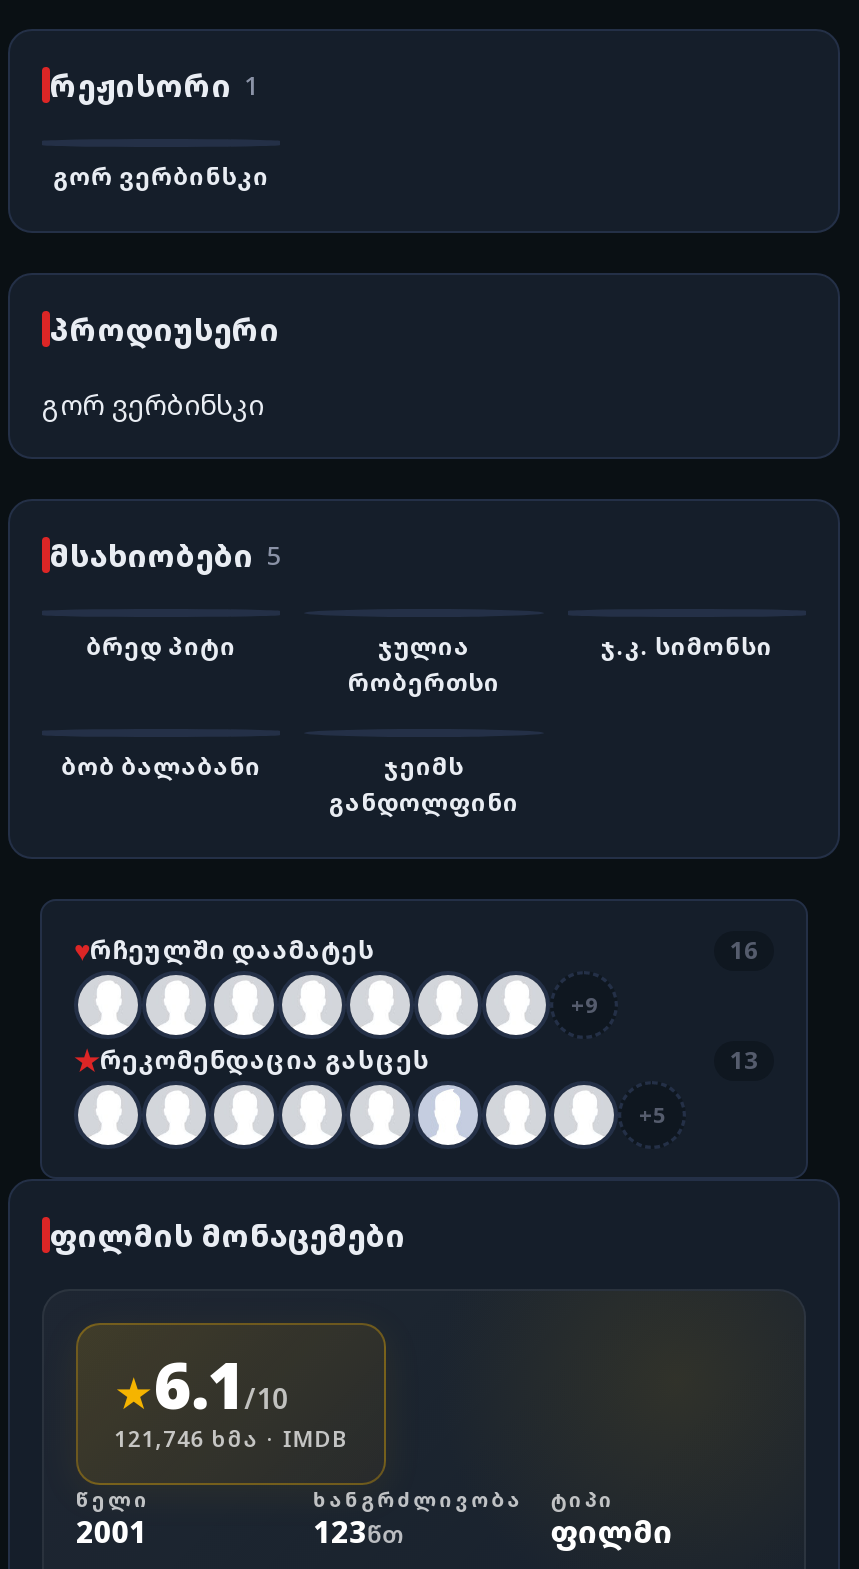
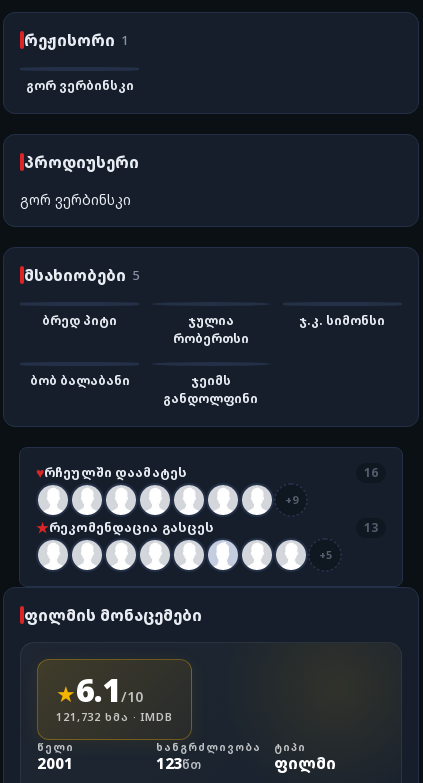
- 121,746 ᲮᲛᲐ · IMDB
+ 121,732 ᲮᲛᲐ · IMDB
